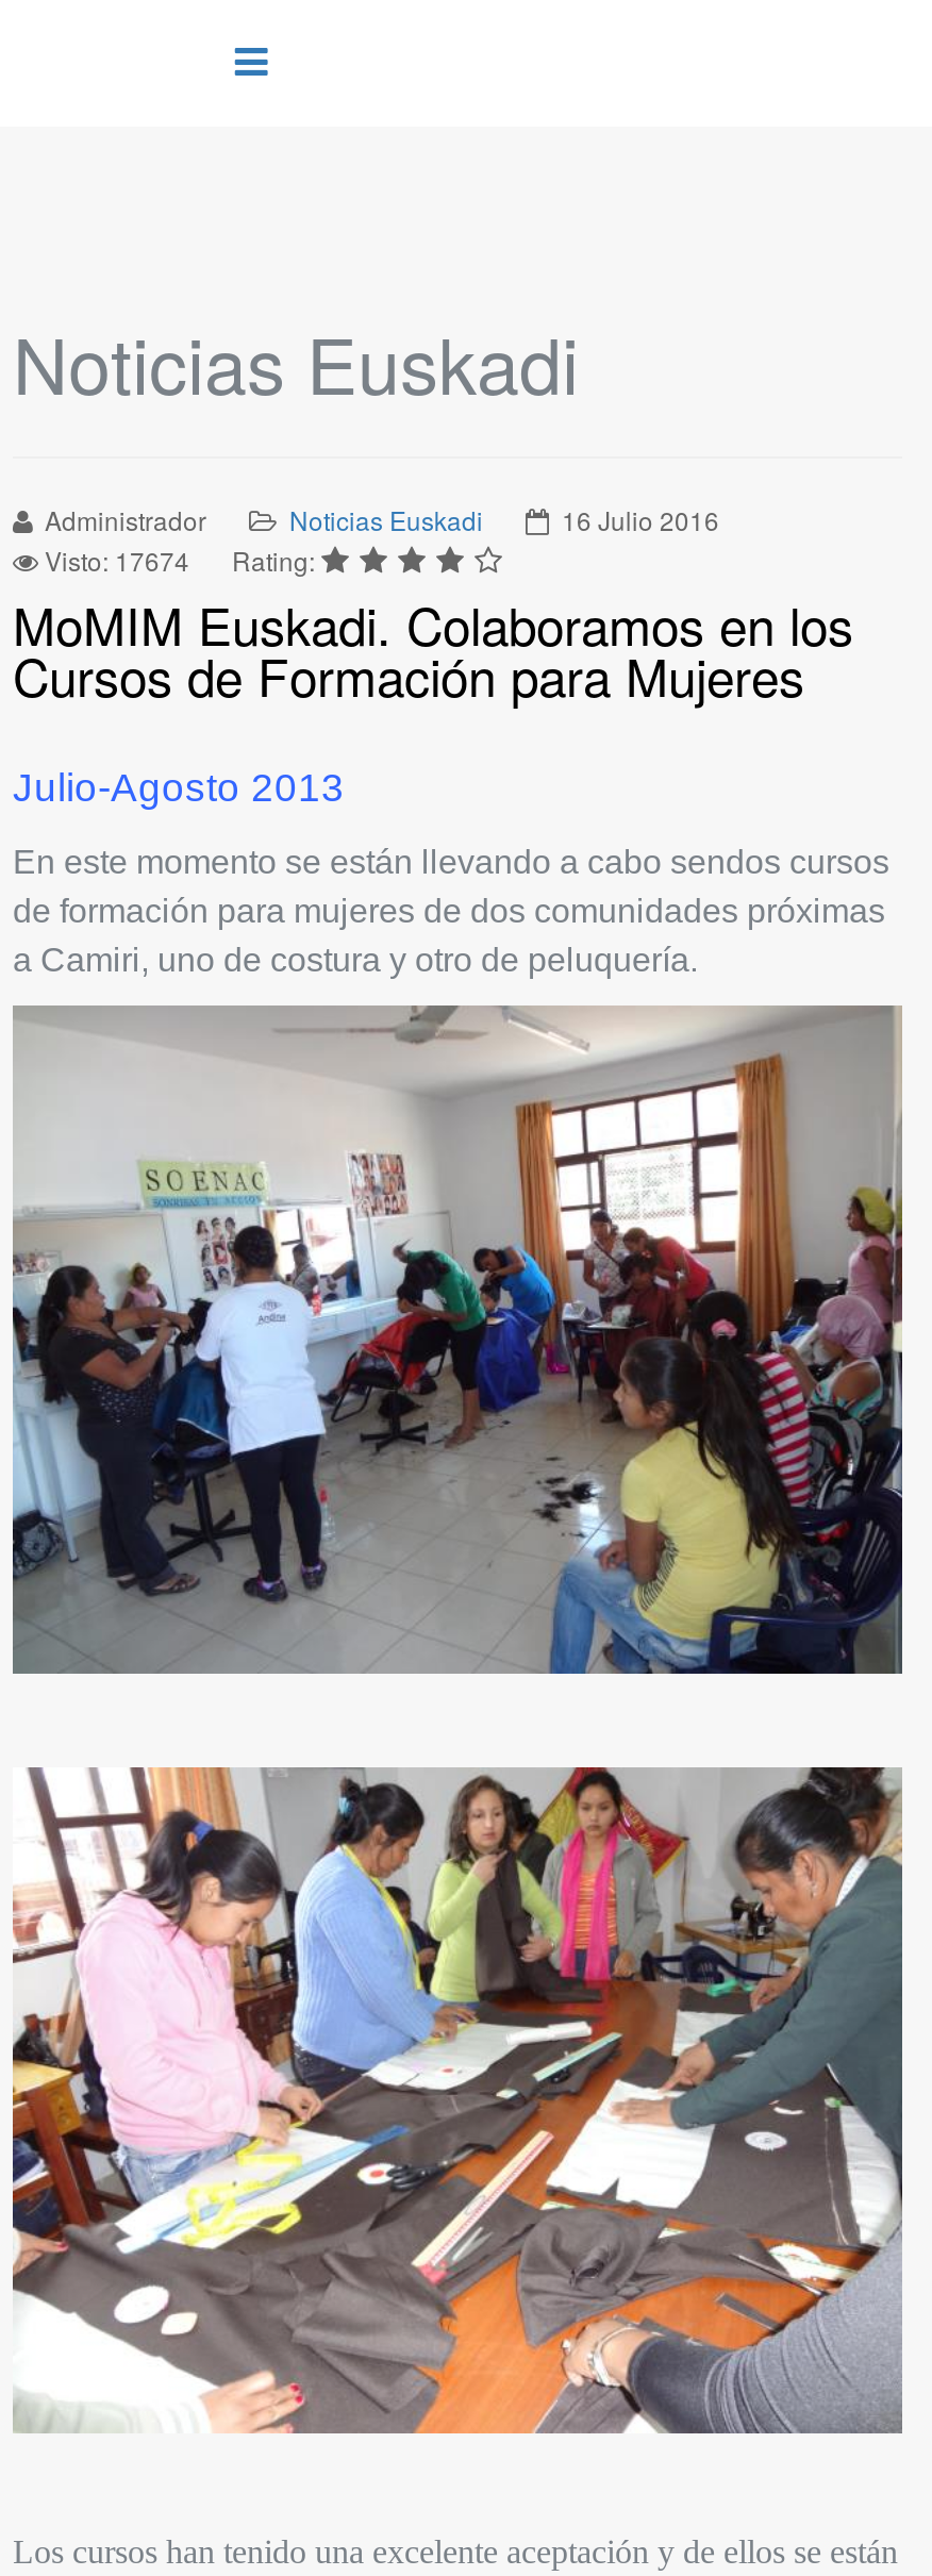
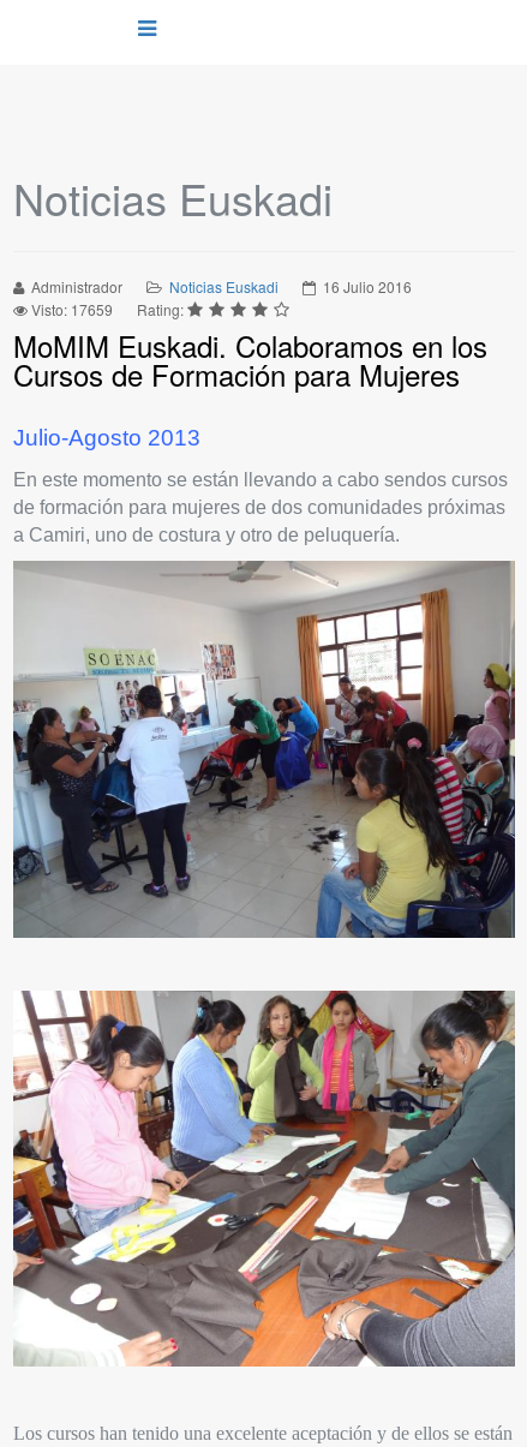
- Visto: 17674 Rating:
+ Visto: 17659 Rating:
